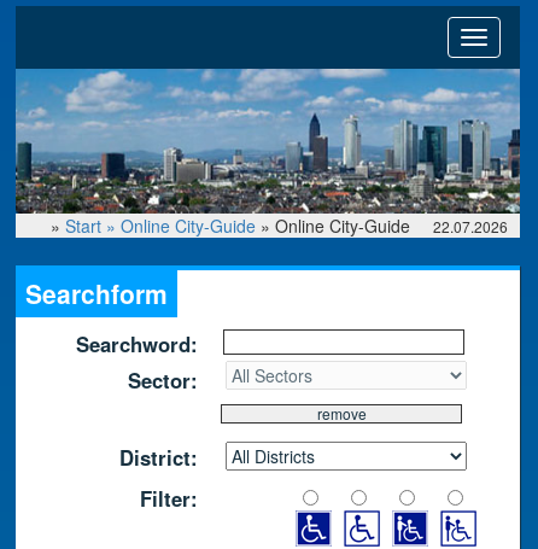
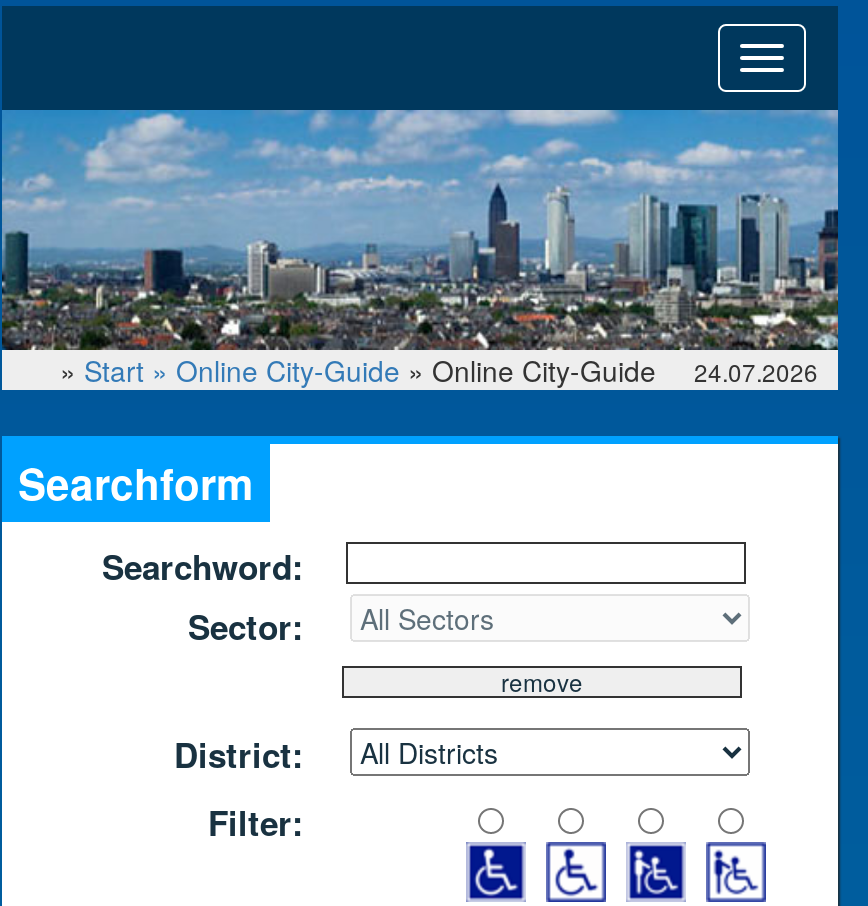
- »Start »Online City-Guide» Online City-Guide 22.07.2026
+ »Start »Online City-Guide» Online City-Guide 24.07.2026
